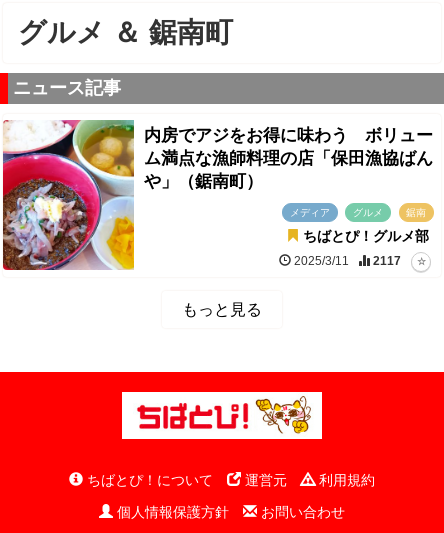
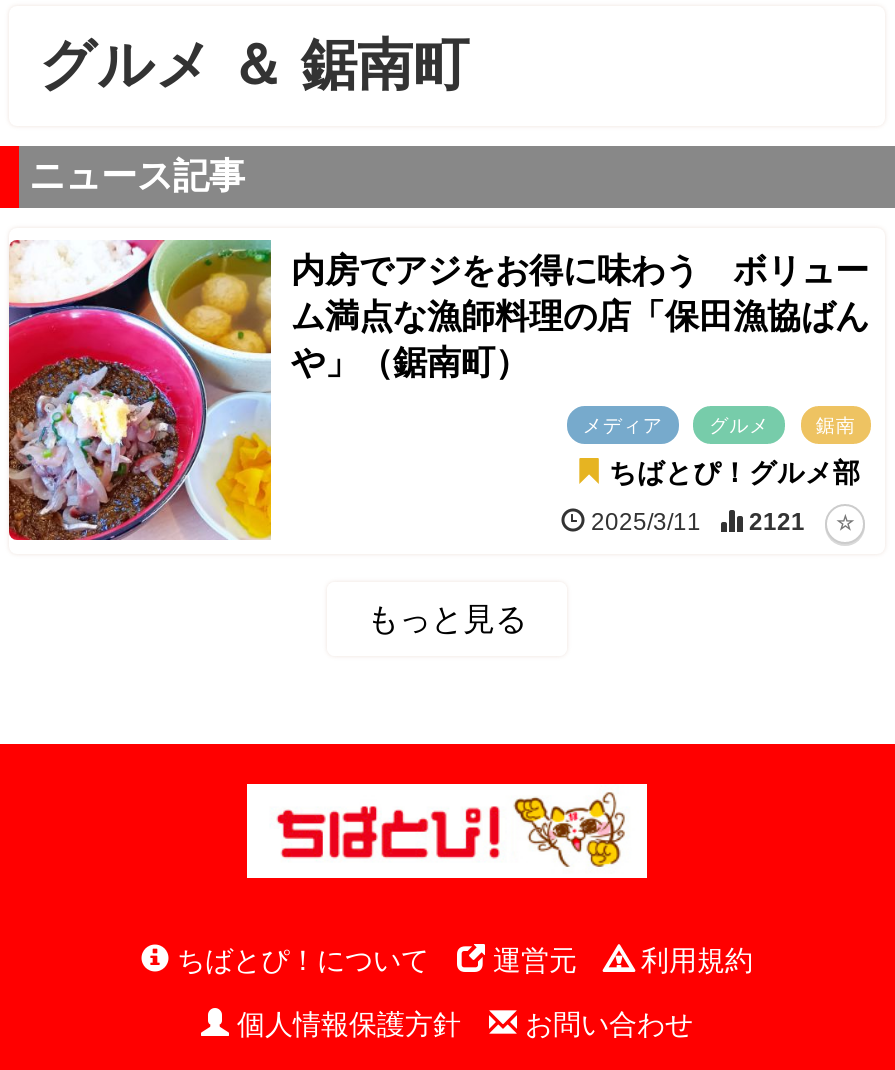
- 2025/3/11 2117
+ 2025/3/11 2121
